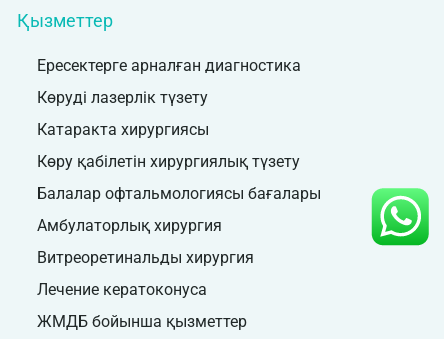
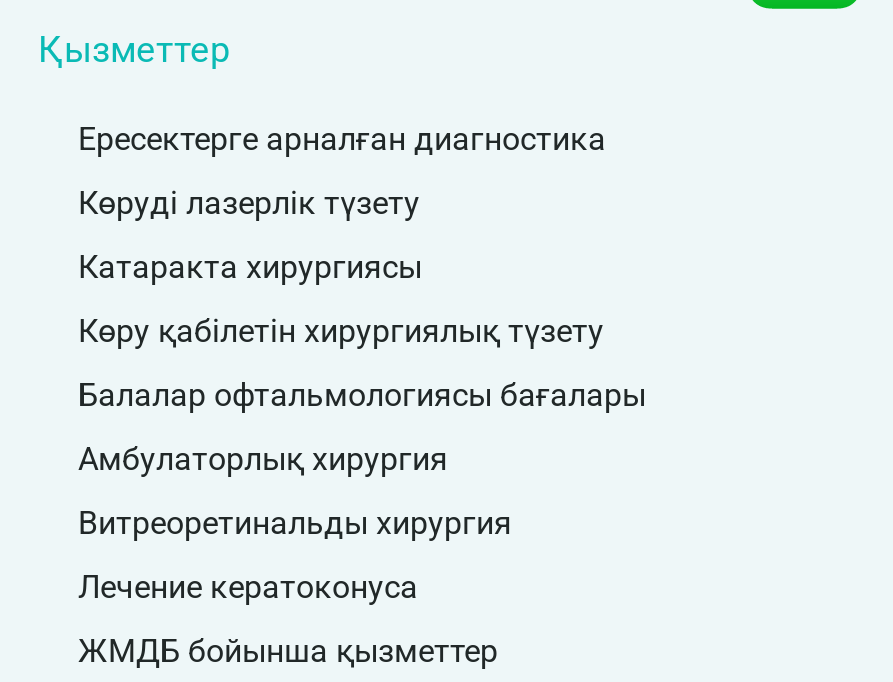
- [image]
